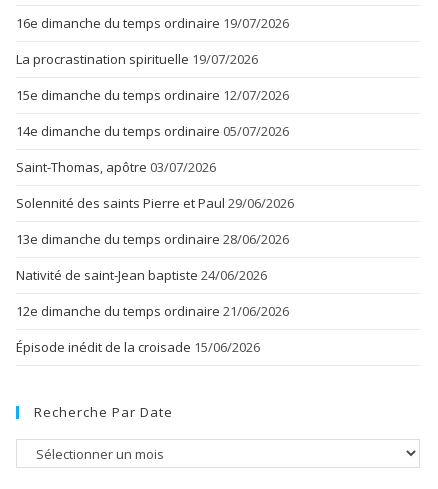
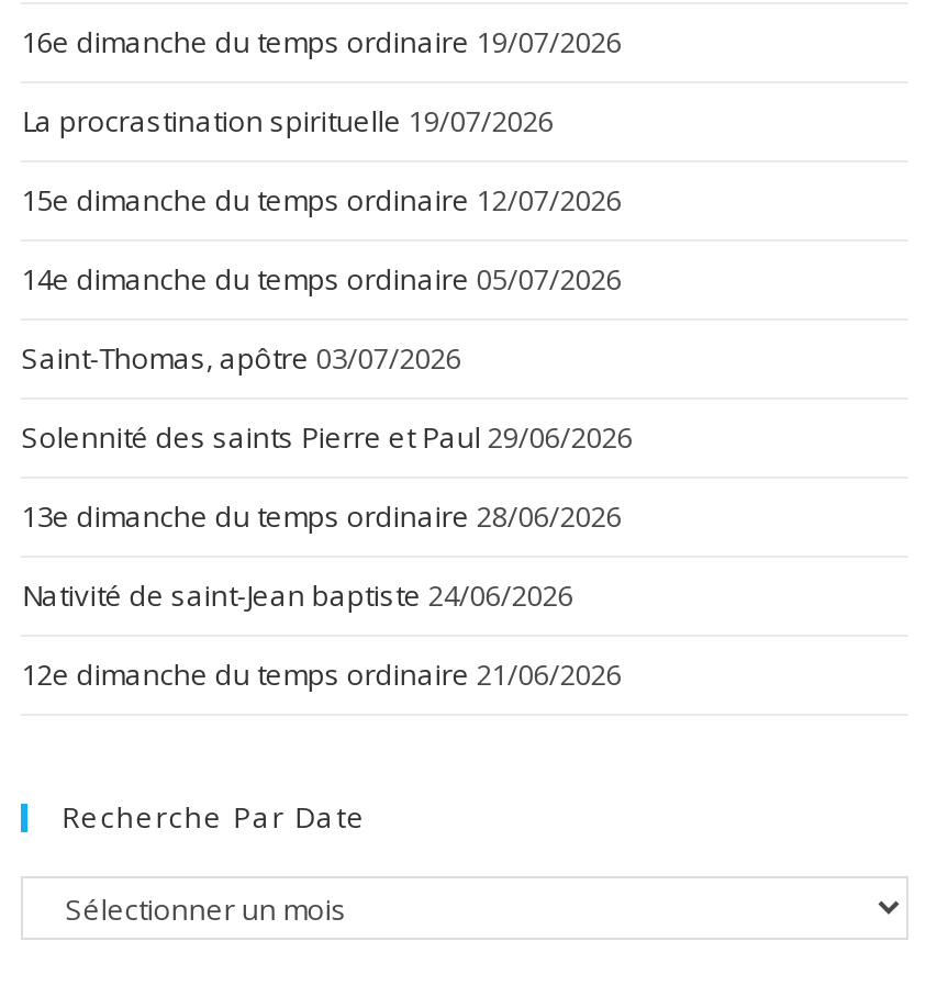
- Épisode inédit de la croisade 15/06/2026
